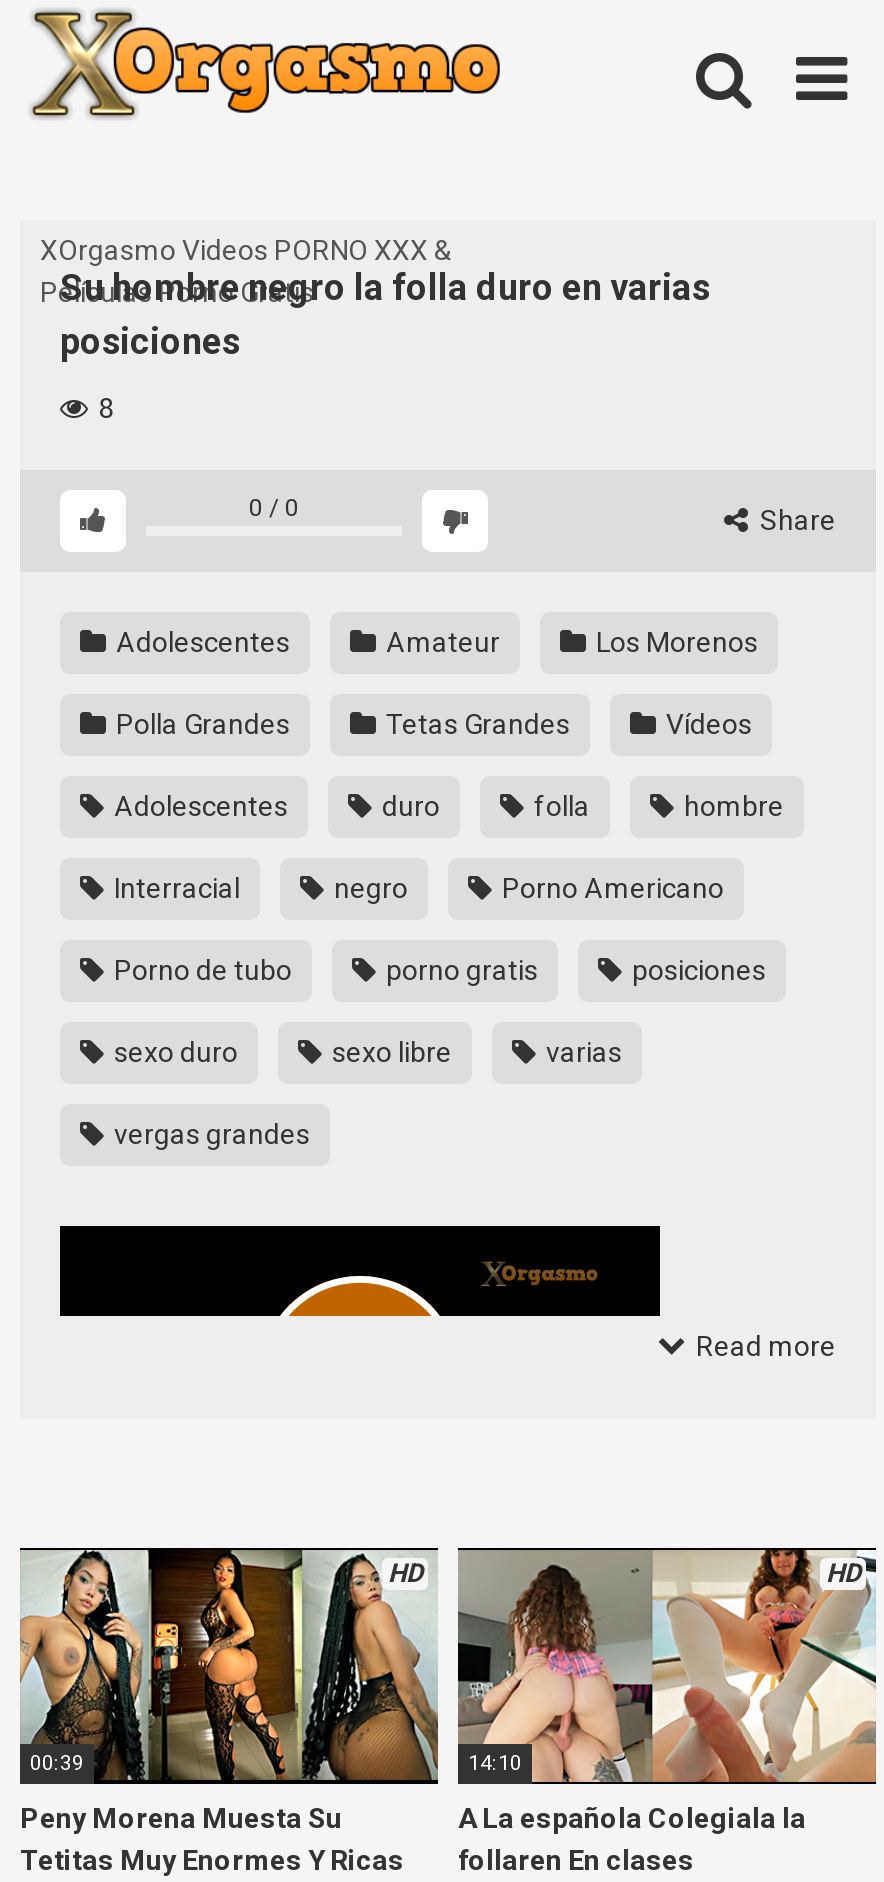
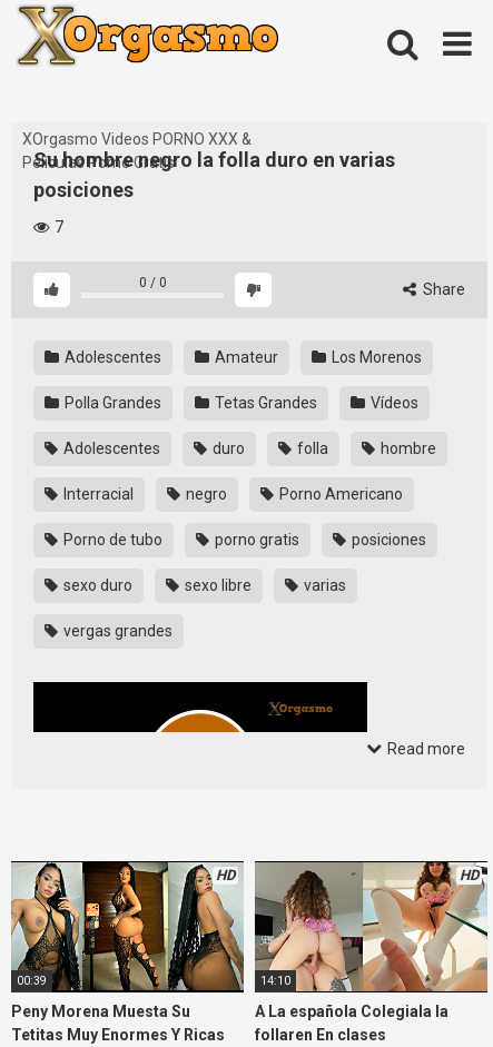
- 8
+ 7
